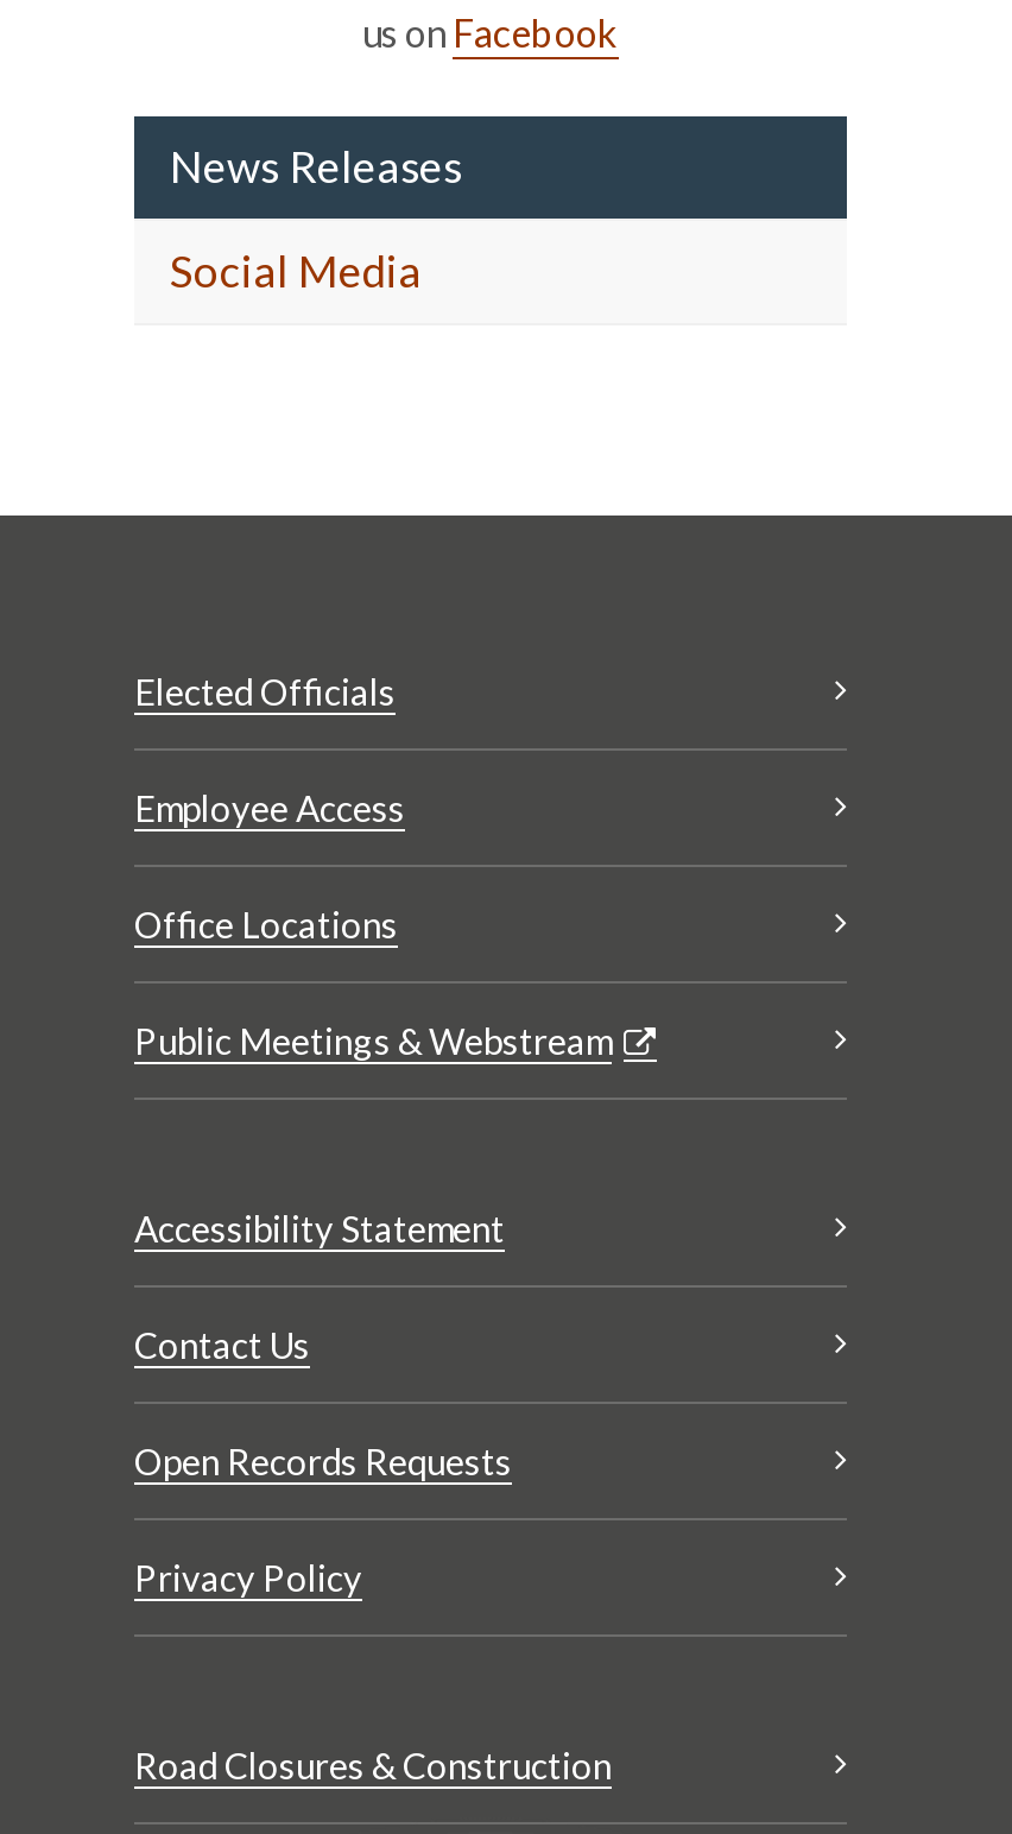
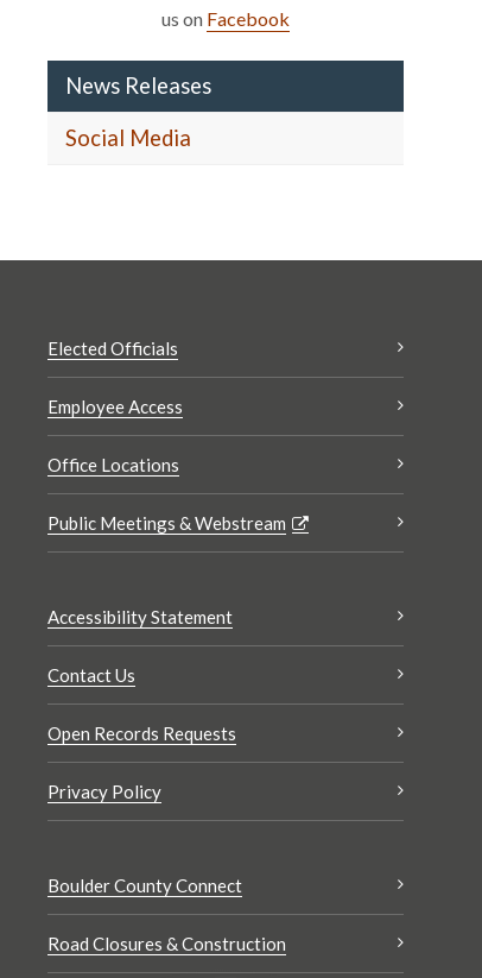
+ Boulder County Connect
